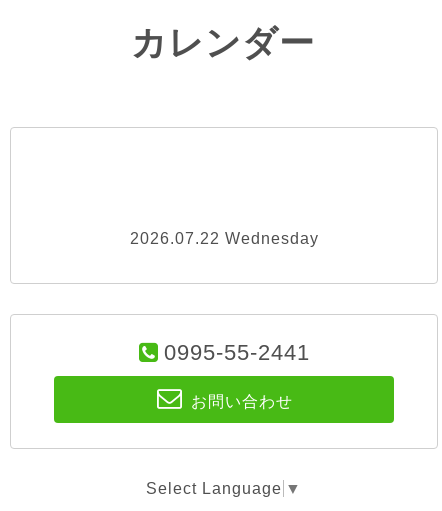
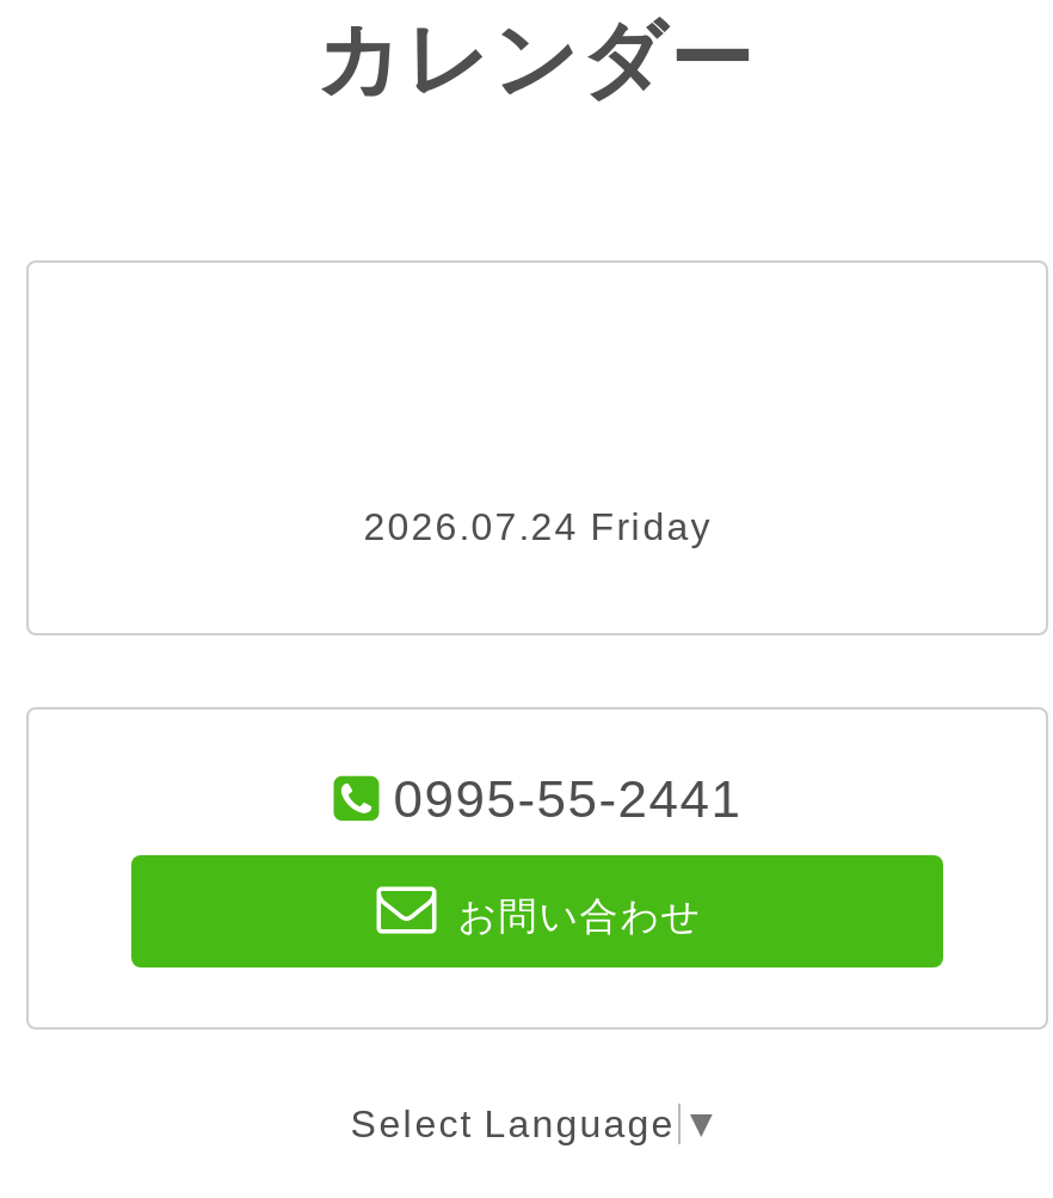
- 2026.07.22 Wednesday
+ 2026.07.24 Friday
